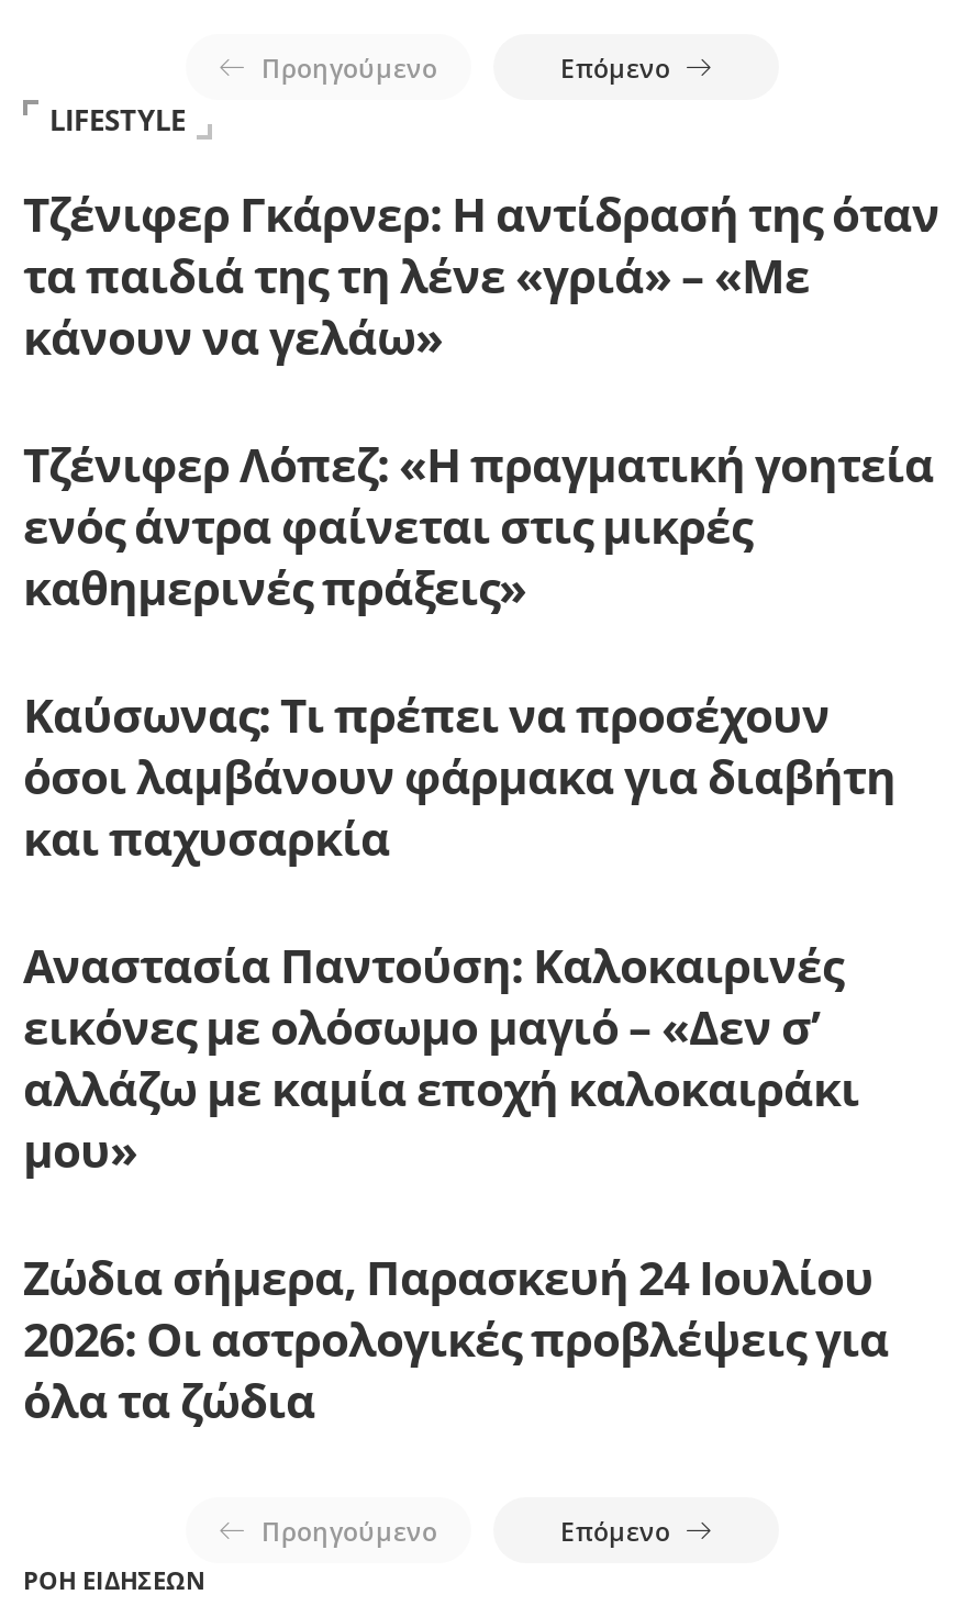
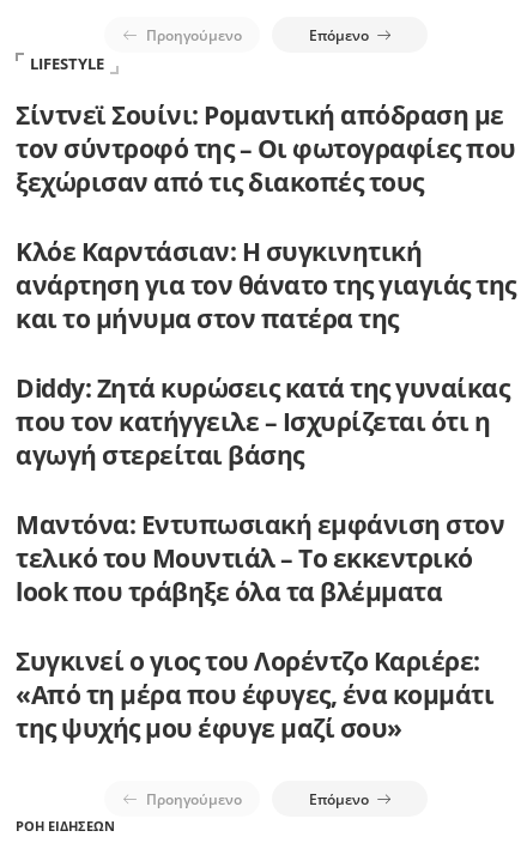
- Τζένιφερ Γκάρνερ: Η αντίδρασή της όταν
- τα παιδιά της τη λένε «γριά» – «Με
- κάνουν να γελάω»
+ Σίντνεϊ Σουίνι: Ρομαντική απόδραση με
+ τον σύντροφό της – Οι φωτογραφίες που
+ ξεχώρισαν από τις διακοπές τους

- Τζένιφερ Λόπεζ: «Η πραγματική γοητεία
- ενός άντρα φαίνεται στις μικρές
- καθημερινές πράξεις»
+ Κλόε Καρντάσιαν: Η συγκινητική
+ ανάρτηση για τον θάνατο της γιαγιάς της
+ και το μήνυμα στον πατέρα της

- Καύσωνας: Τι πρέπει να προσέχουν
- όσοι λαμβάνουν φάρμακα για διαβήτη
- και παχυσαρκία
+ Diddy: Ζητά κυρώσεις κατά της γυναίκας
+ που τον κατήγγειλε – Ισχυρίζεται ότι η
+ αγωγή στερείται βάσης

- Αναστασία Παντούση: Καλοκαιρινές
- εικόνες με ολόσωμο μαγιό – «Δεν σ’
- αλλάζω με καμία εποχή καλοκαιράκι
- μου»
+ Μαντόνα: Εντυπωσιακή εμφάνιση στον
+ τελικό του Μουντιάλ – Το εκκεντρικό
+ look που τράβηξε όλα τα βλέμματα

- Ζώδια σήμερα, Παρασκευή 24 Ιουλίου
- 2026: Οι αστρολογικές προβλέψεις για
- όλα τα ζώδια
+ Συγκινεί ο γιος του Λορέντζο Καριέρε:
+ «Από τη μέρα που έφυγες, ένα κομμάτι
+ της ψυχής μου έφυγε μαζί σου»
